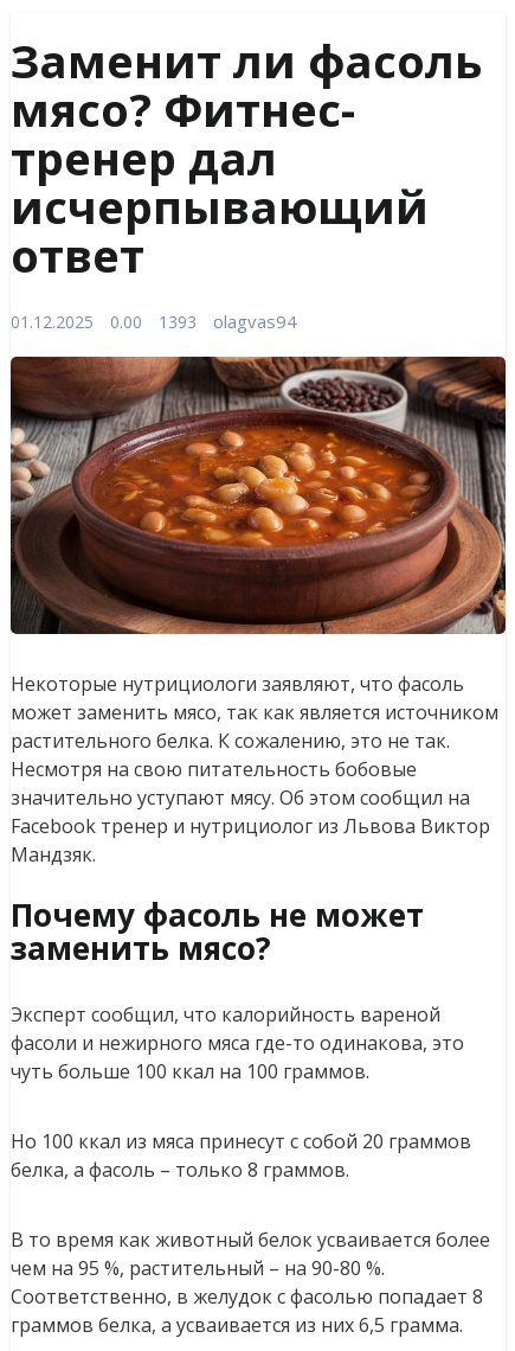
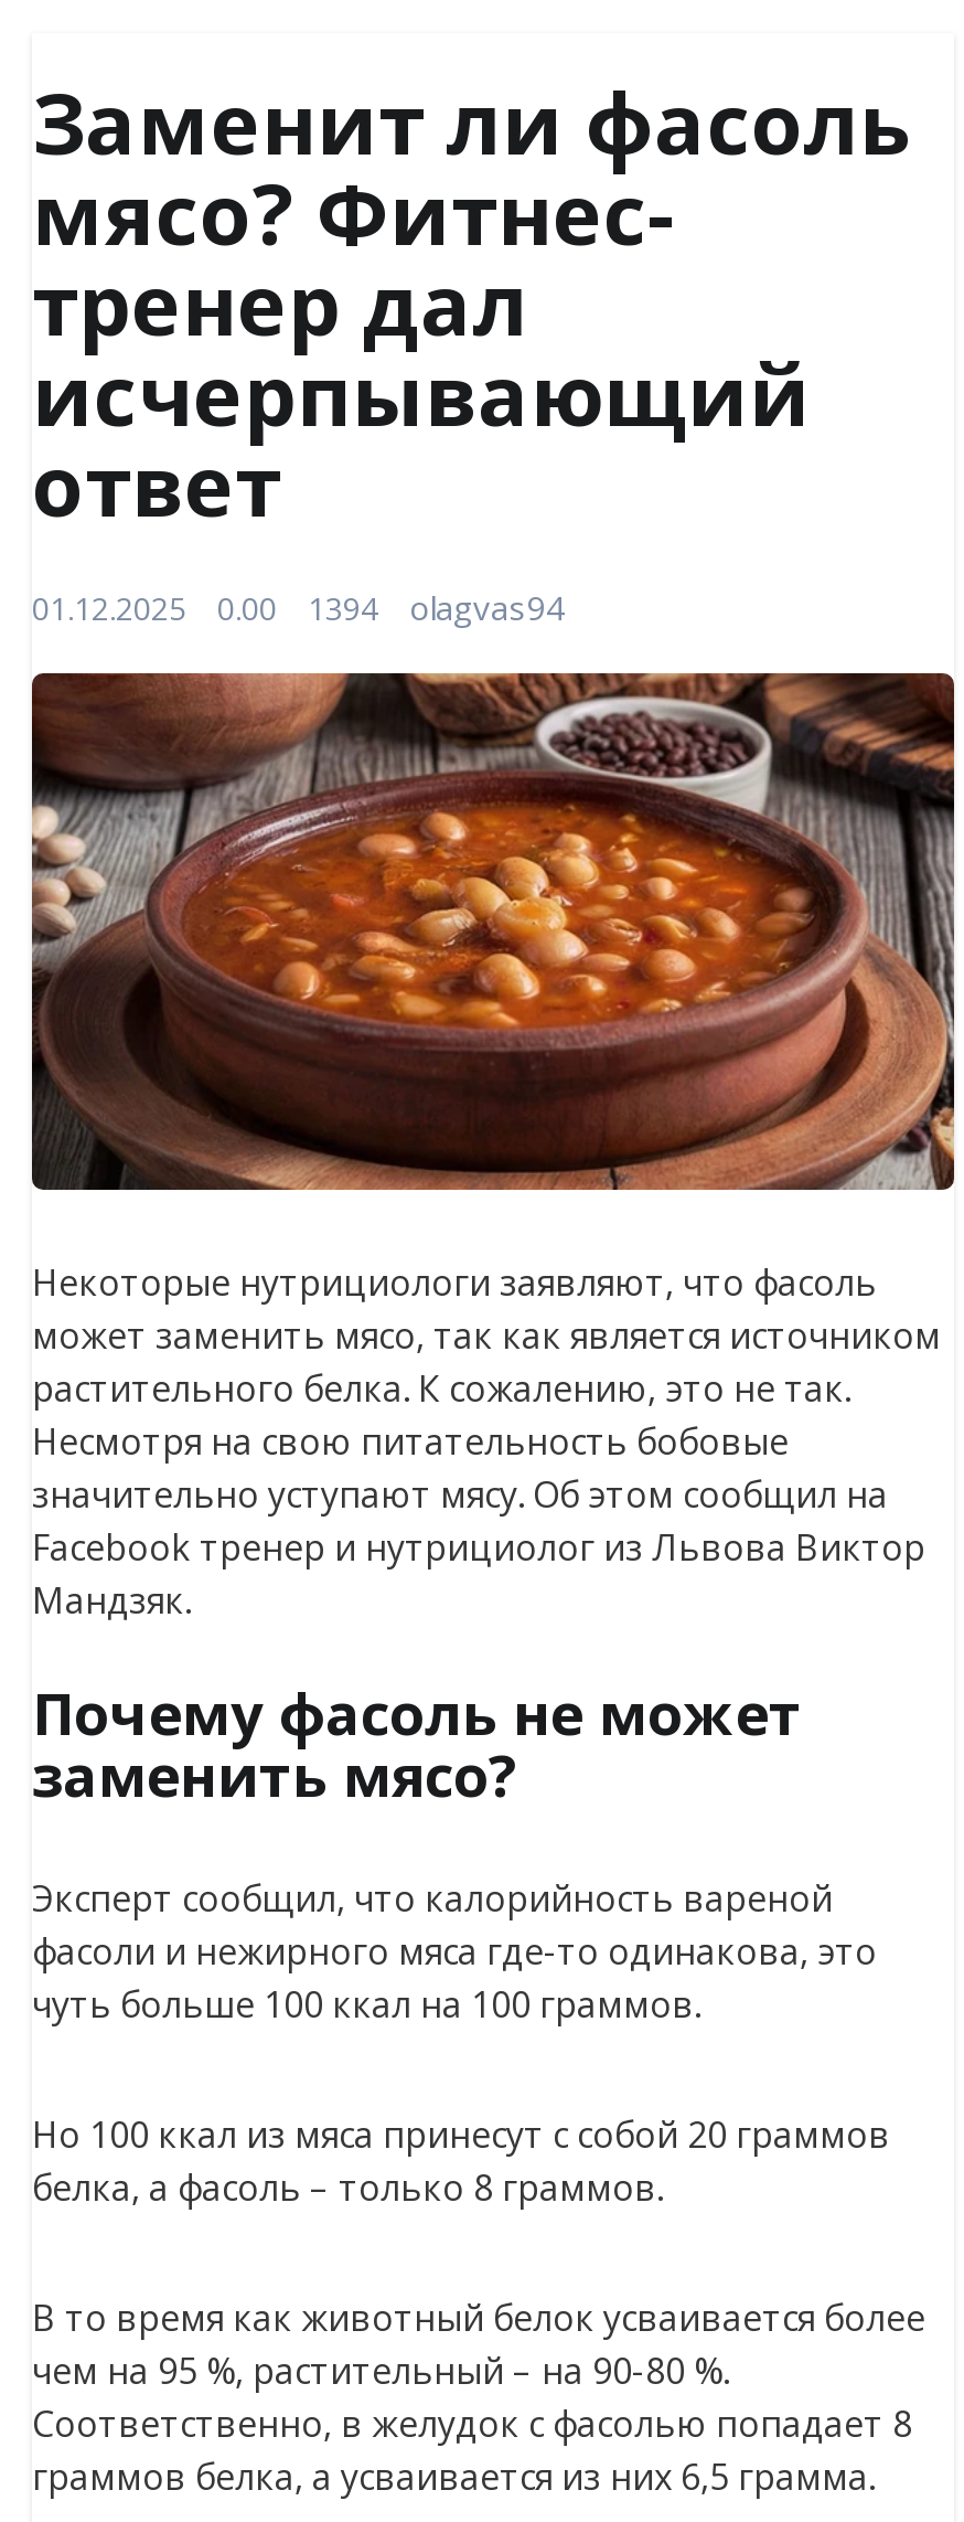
- 01.12.2025 0.00 1393 olagvas94
+ 01.12.2025 0.00 1394 olagvas94
